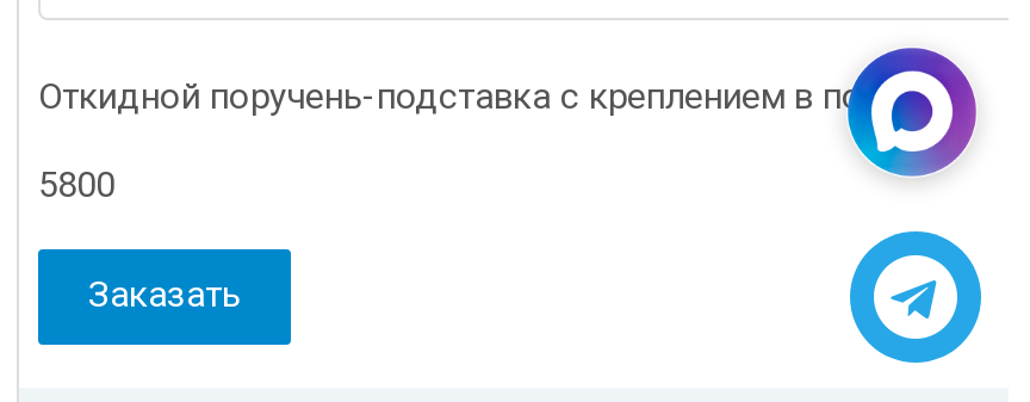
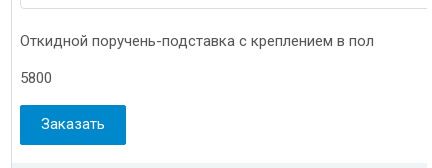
- [image]

- [image]
